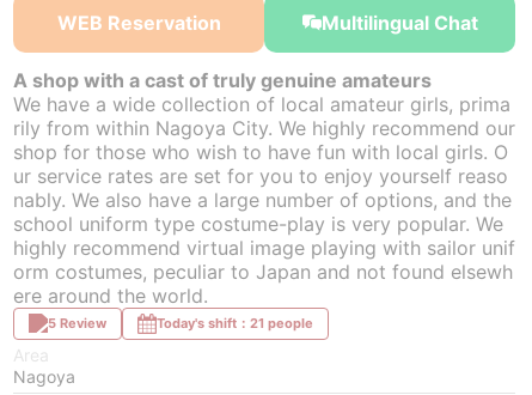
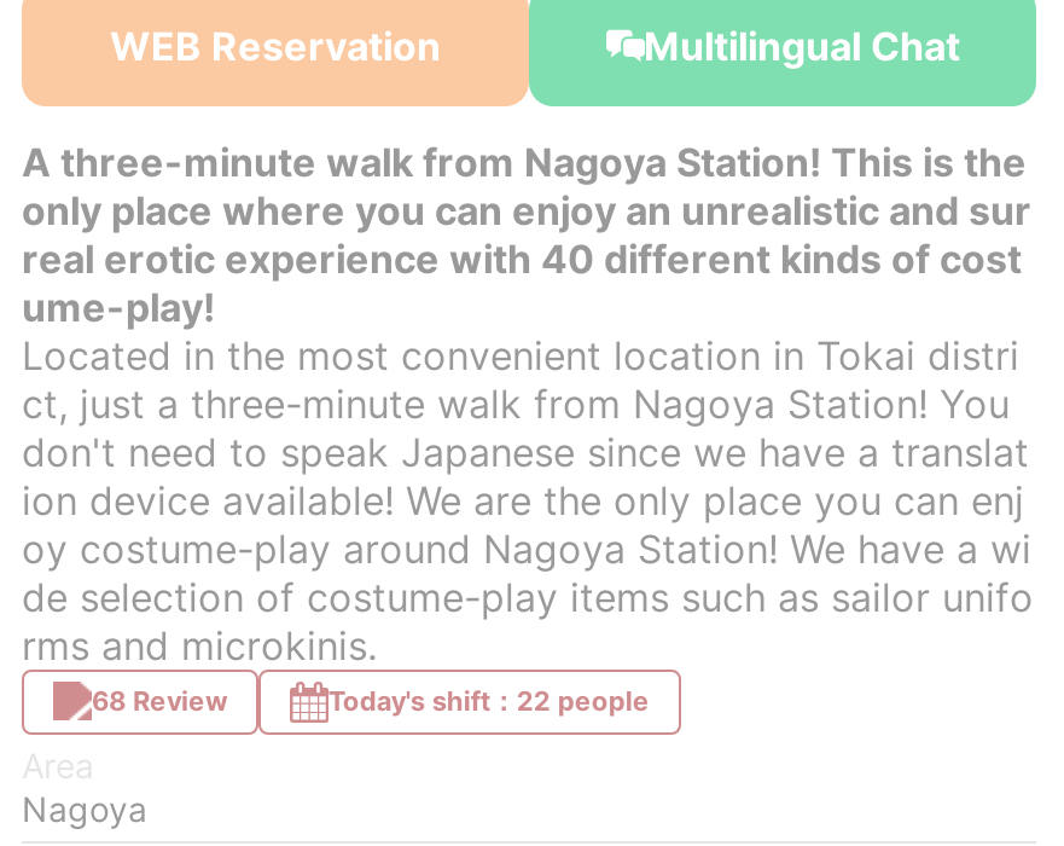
- A shop with a cast of truly genuine amateurs
- We have a wide collection of local amateur girls, prima
- rily from within Nagoya City. We highly recommend our
- shop for those who wish to have fun with local girls. O
- ur service rates are set for you to enjoy yourself reaso
- nably. We also have a large number of options, and the
- school uniform type costume-play is very popular. We
- highly recommend virtual image playing with sailor unif
- orm costumes, peculiar to Japan and not found elsewh
- ere around the world.
- 5 Review
- Today's shift：21 people
+ A three-minute walk from Nagoya Station! This is the
+ only place where you can enjoy an unrealistic and sur
+ real erotic experience with 40 different kinds of cost
+ ume-play!
+ Located in the most convenient location in Tokai distri
+ ct, just a three-minute walk from Nagoya Station! You
+ don't need to speak Japanese since we have a translat
+ ion device available! We are the only place you can enj
+ oy costume-play around Nagoya Station! We have a wi
+ de selection of costume-play items such as sailor unifo
+ rms and microkinis.
+ 68 Review
+ Today's shift：22 people
